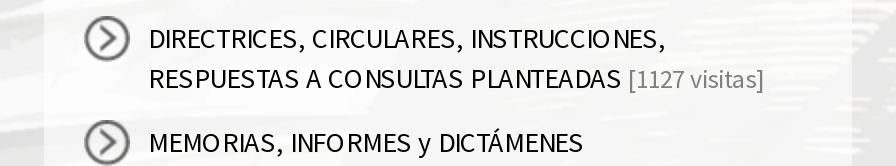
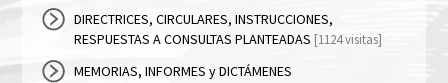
- RESPUESTAS A CONSULTAS PLANTEADAS [1127 visitas]
+ RESPUESTAS A CONSULTAS PLANTEADAS [1124 visitas]
